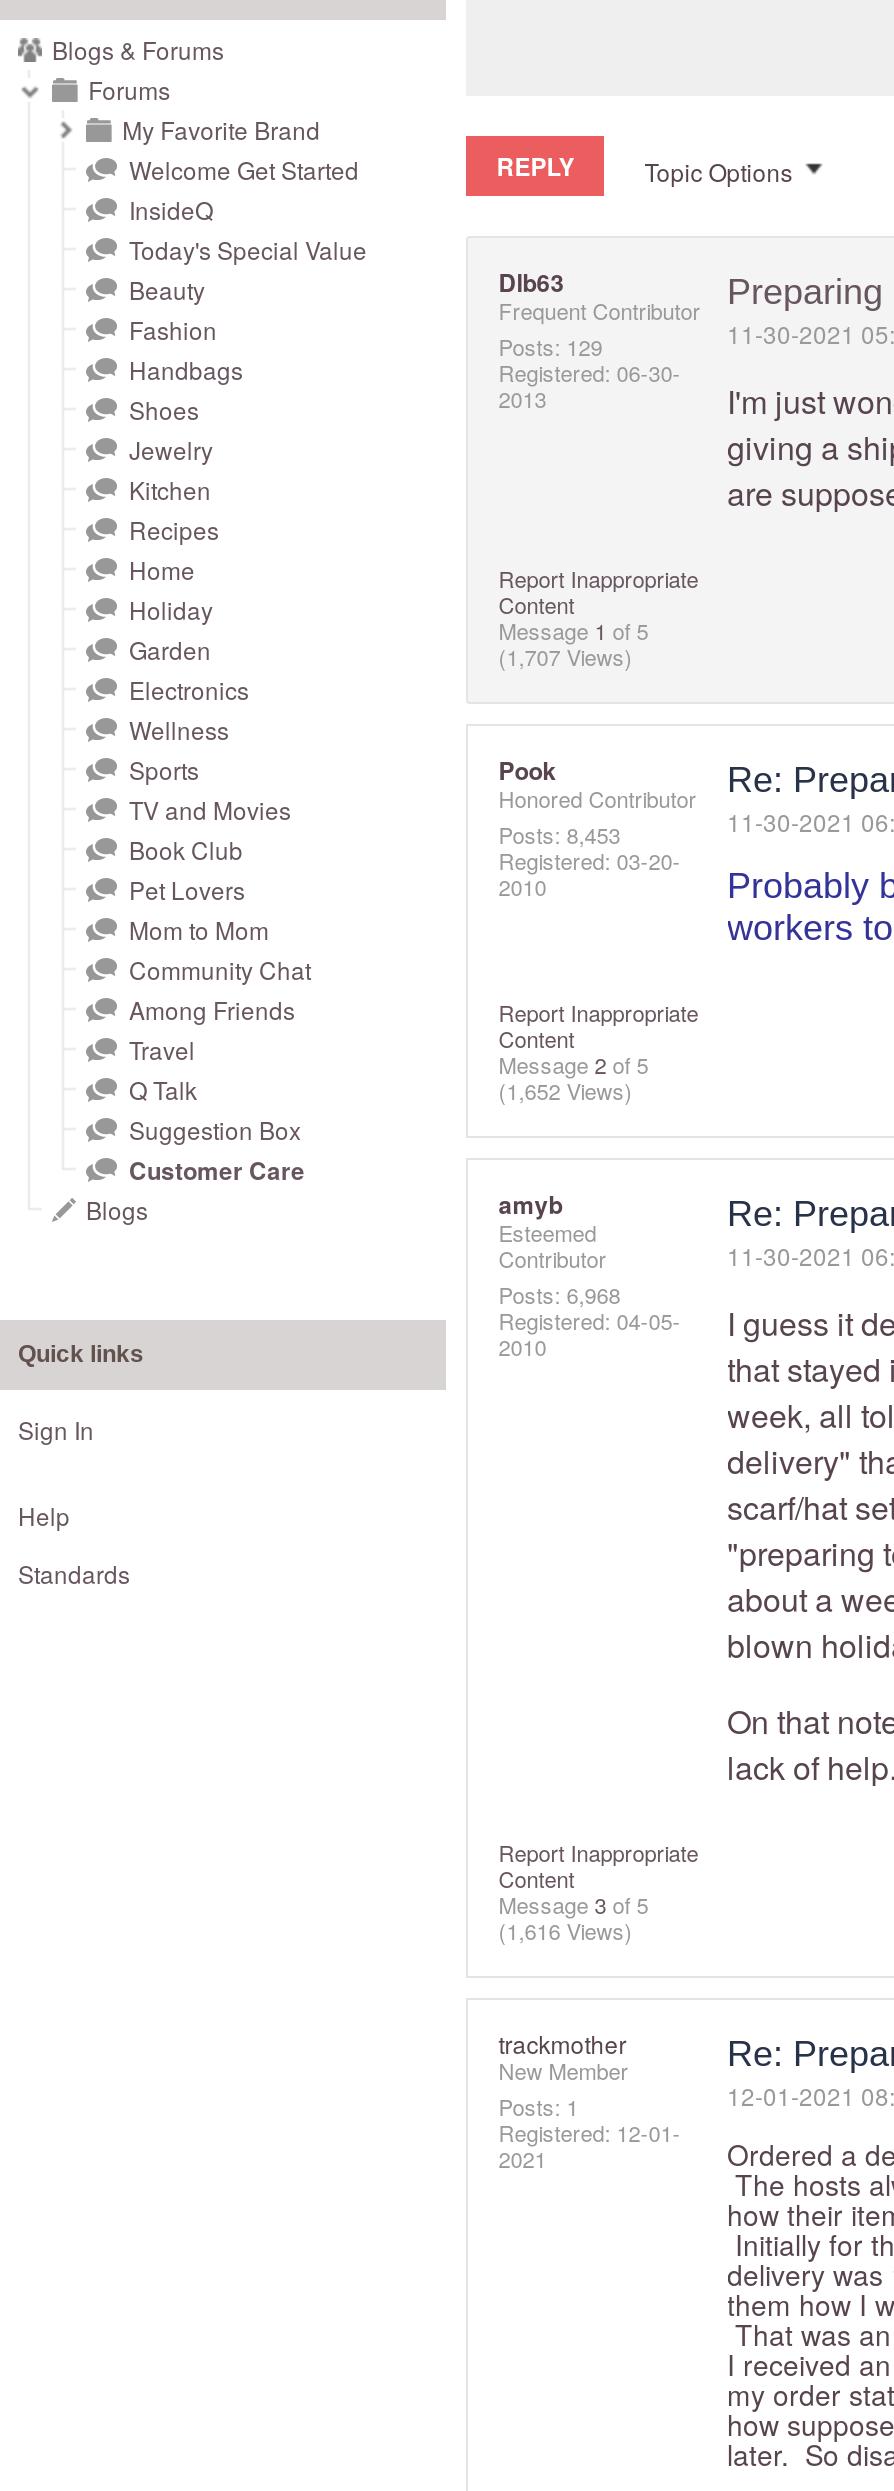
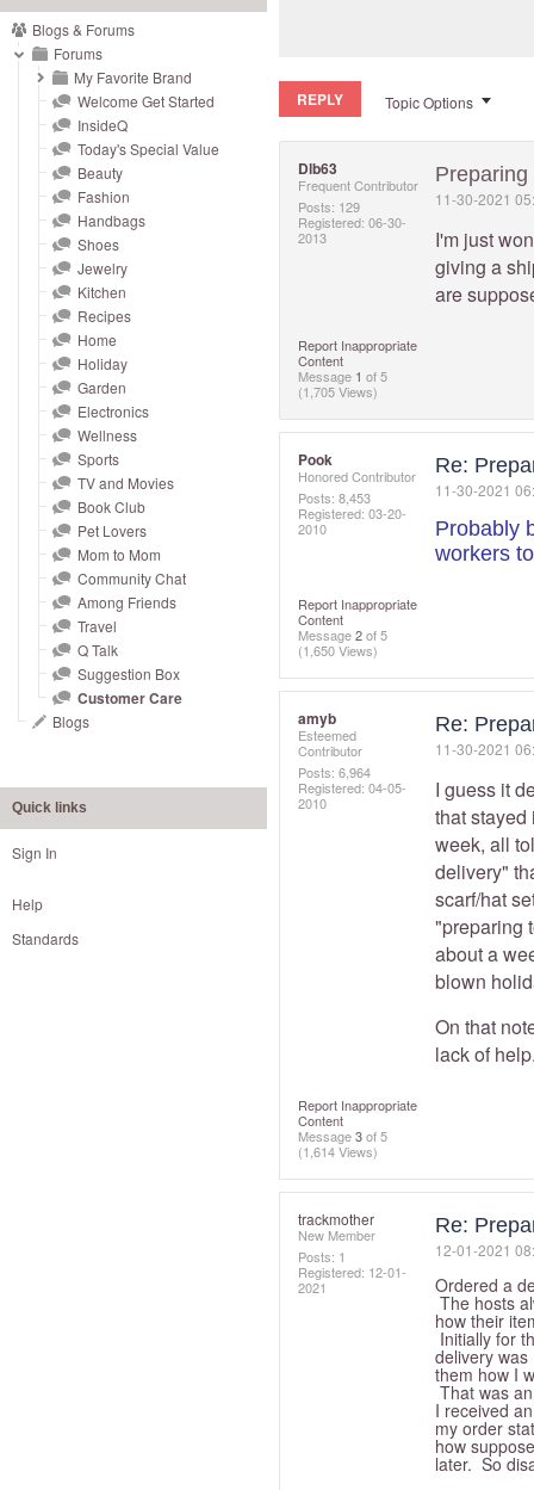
- (1,707 Views)
+ (1,705 Views)

- (1,652 Views)
+ (1,650 Views)

- Posts: 6,968
+ Posts: 6,964

- (1,616 Views)
+ (1,614 Views)
